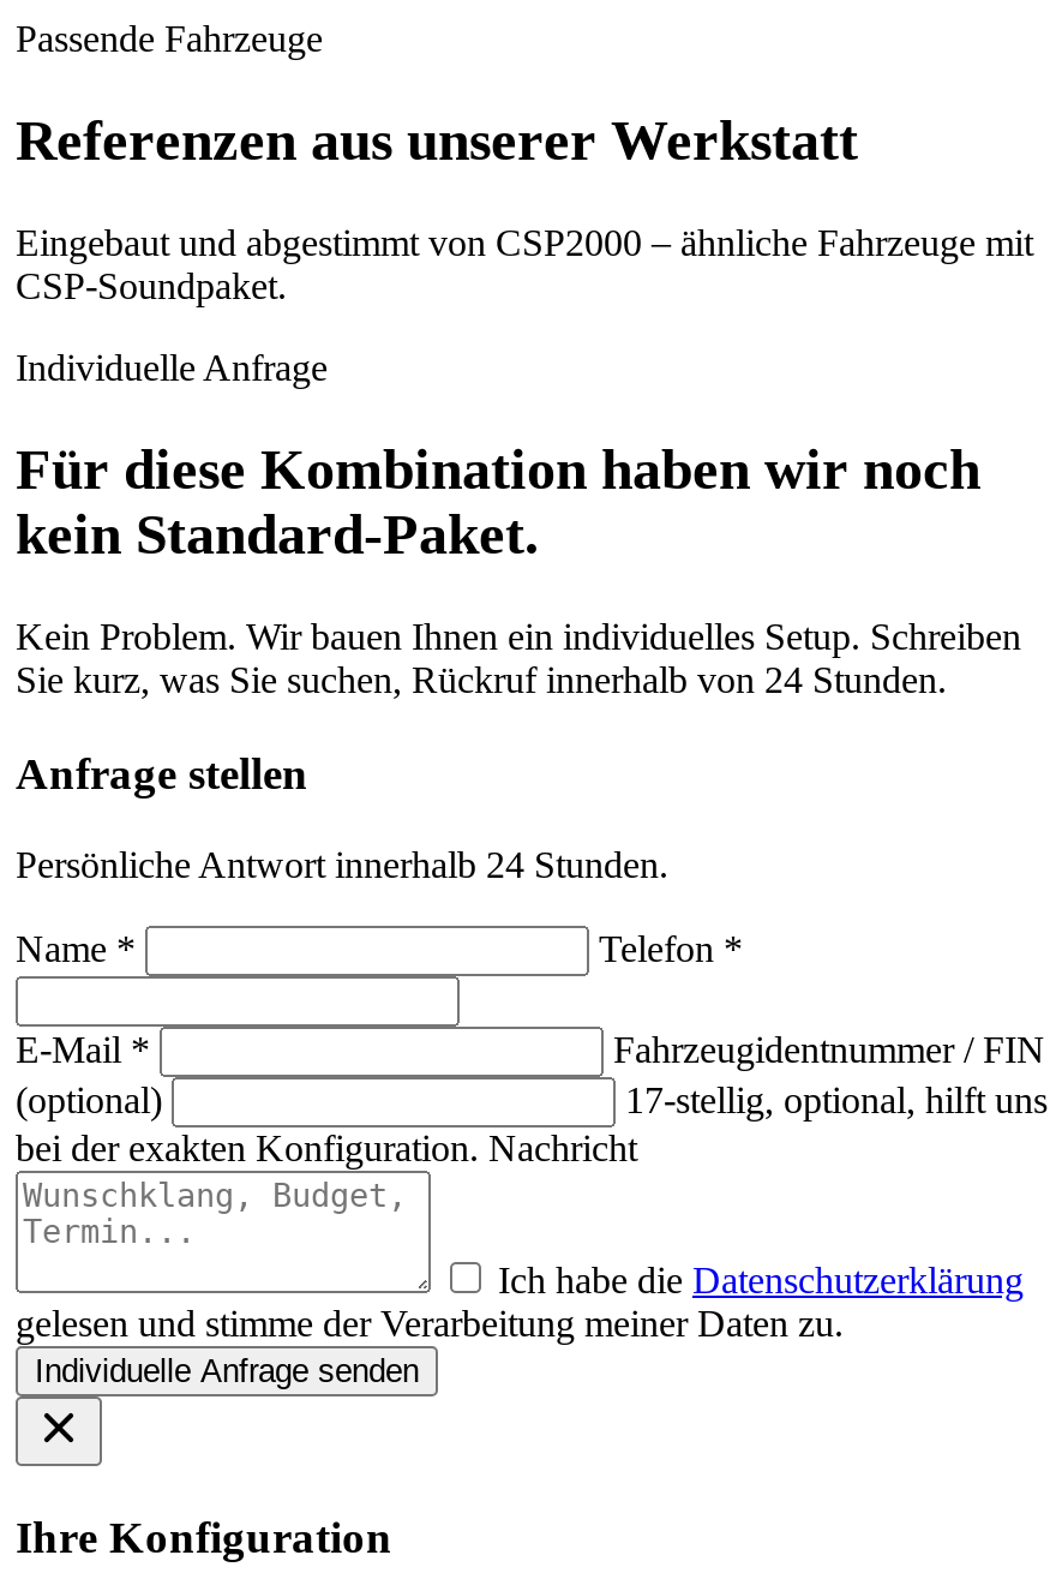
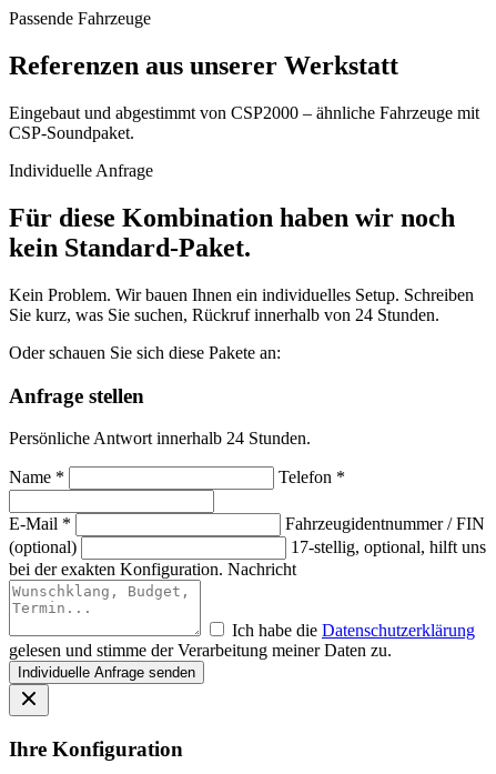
+ Oder schauen Sie sich diese Pakete an:
